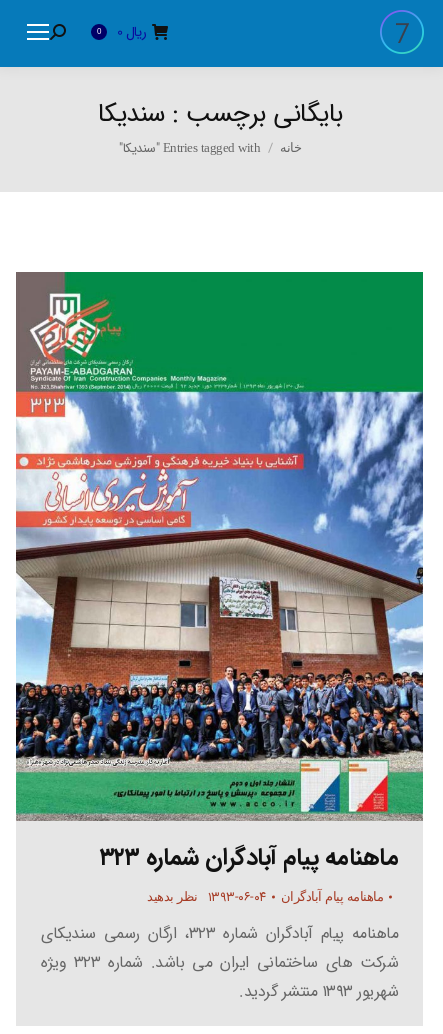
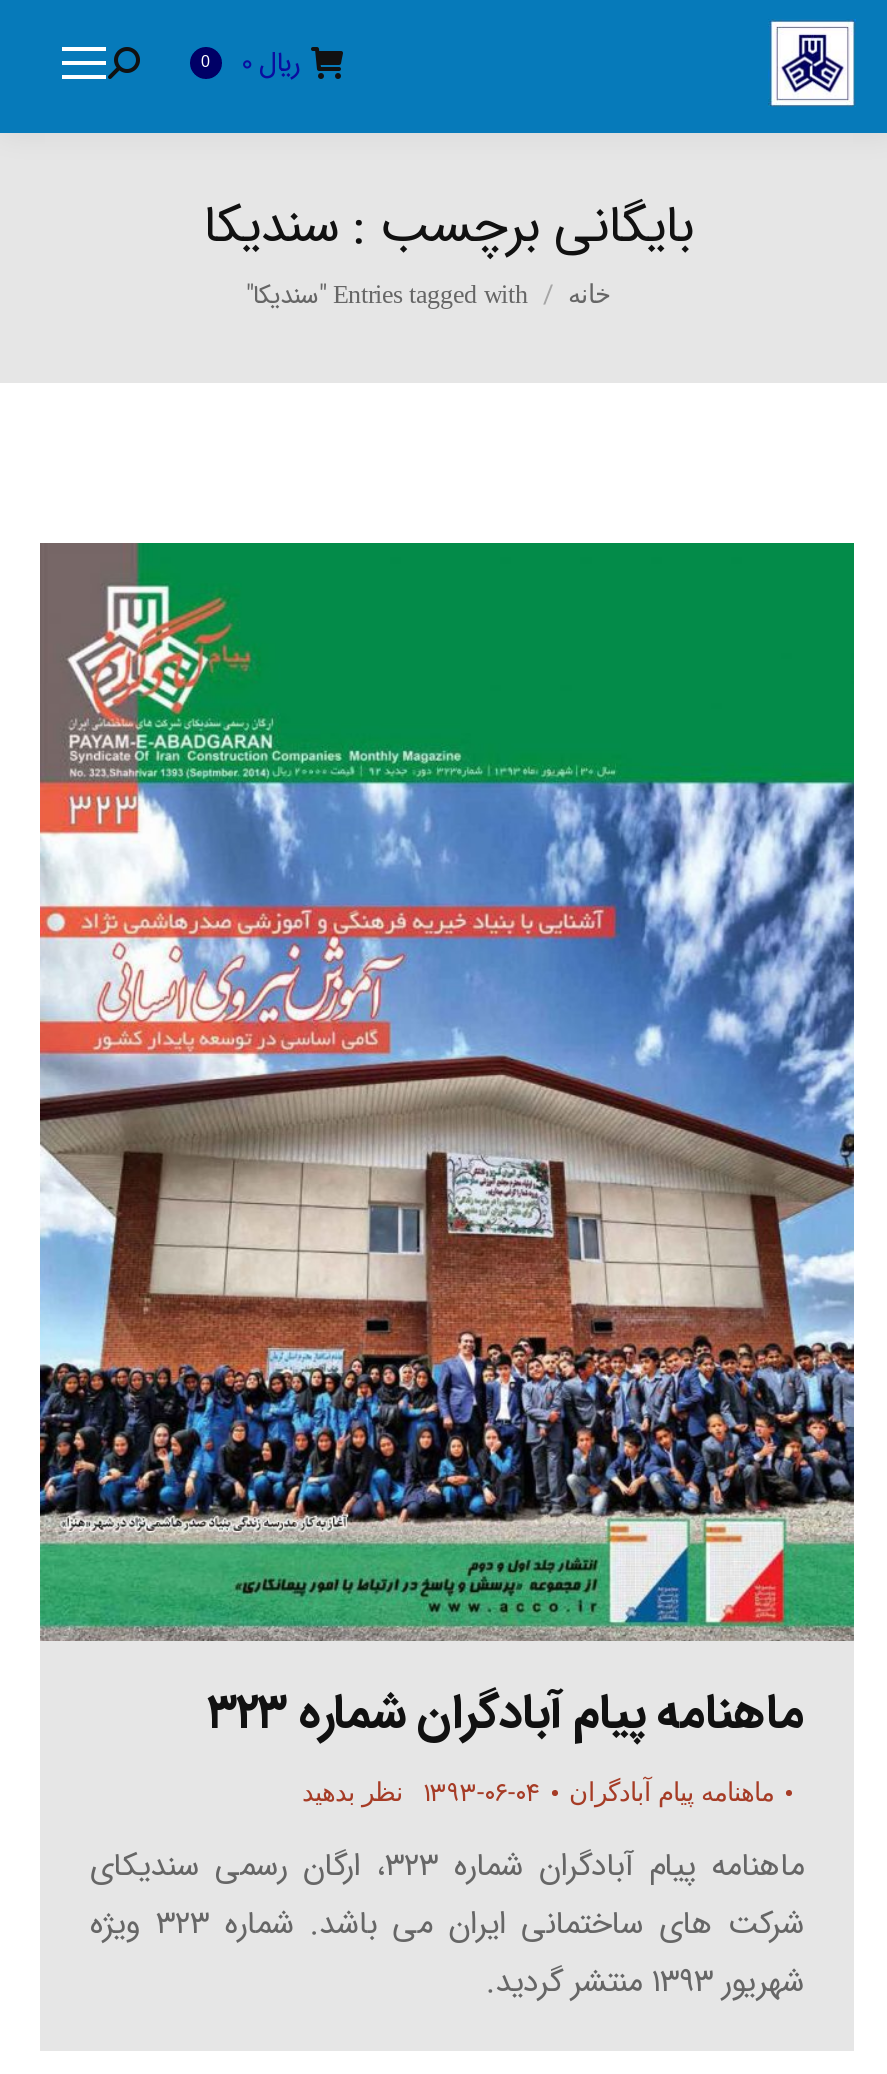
- [image]
+ [image]
